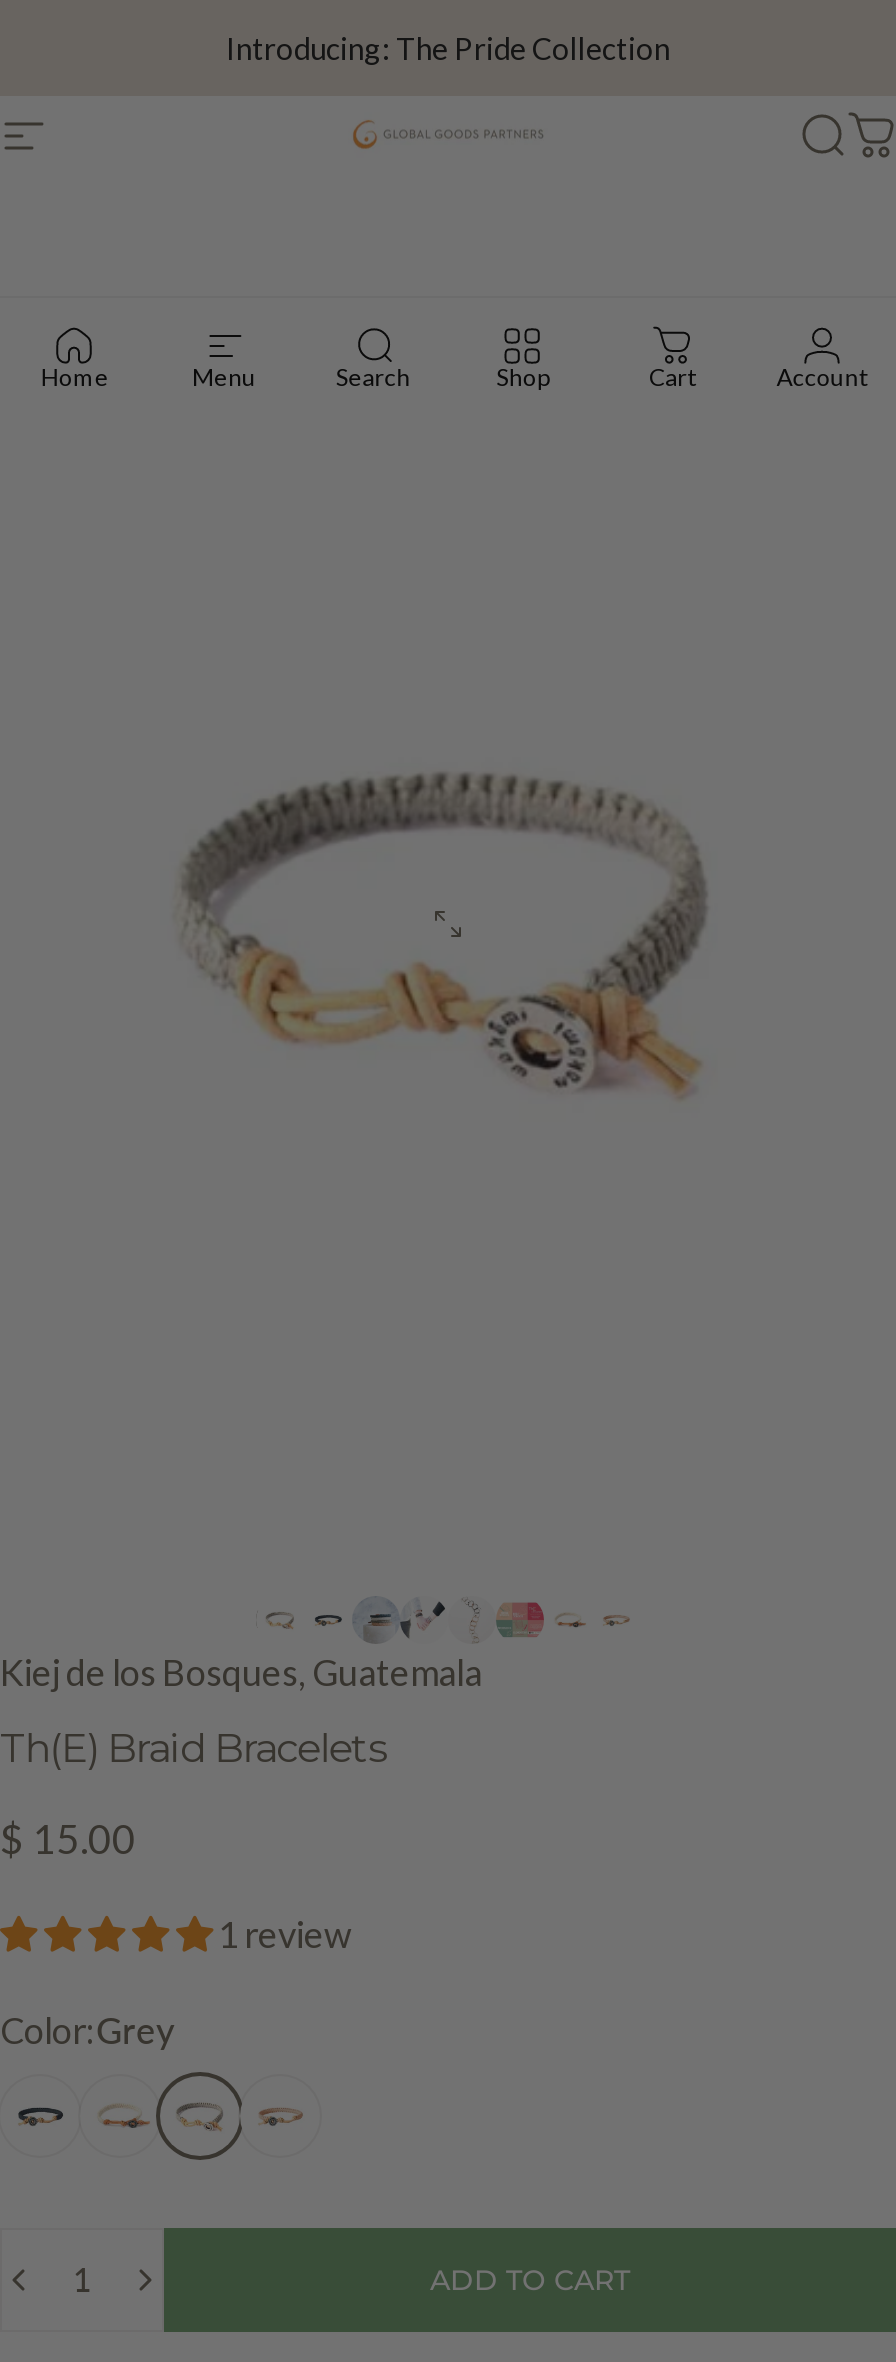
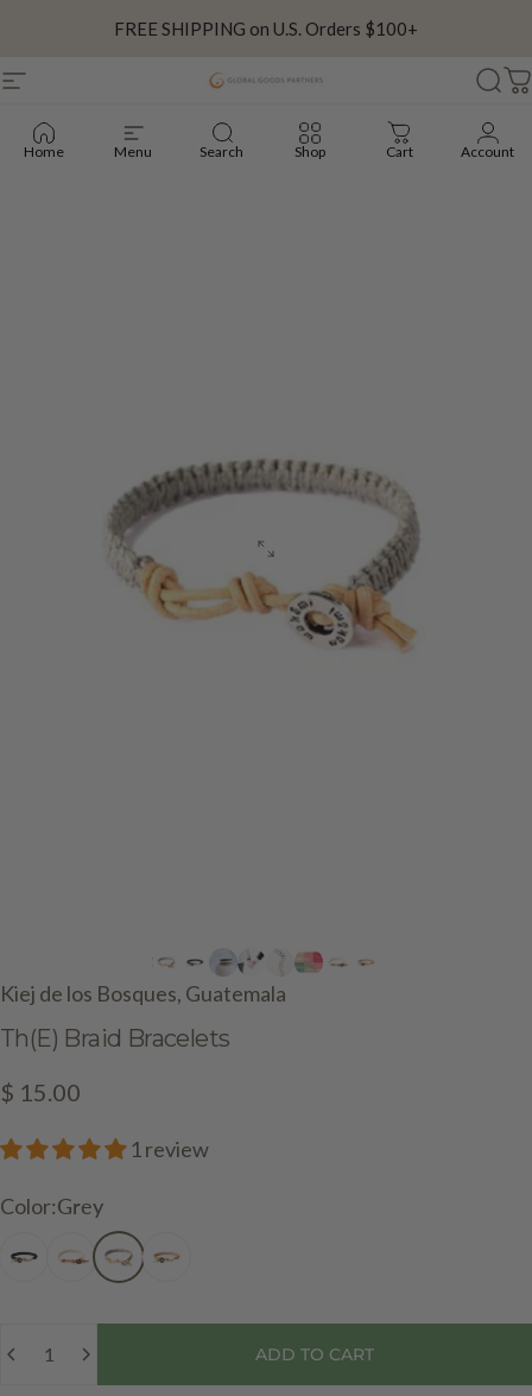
- Introducing: The Pride Collection
+ FREE SHIPPING on U.S. Orders $100+

moved up: Home | Menu | Search | Shop | Cart | Account
